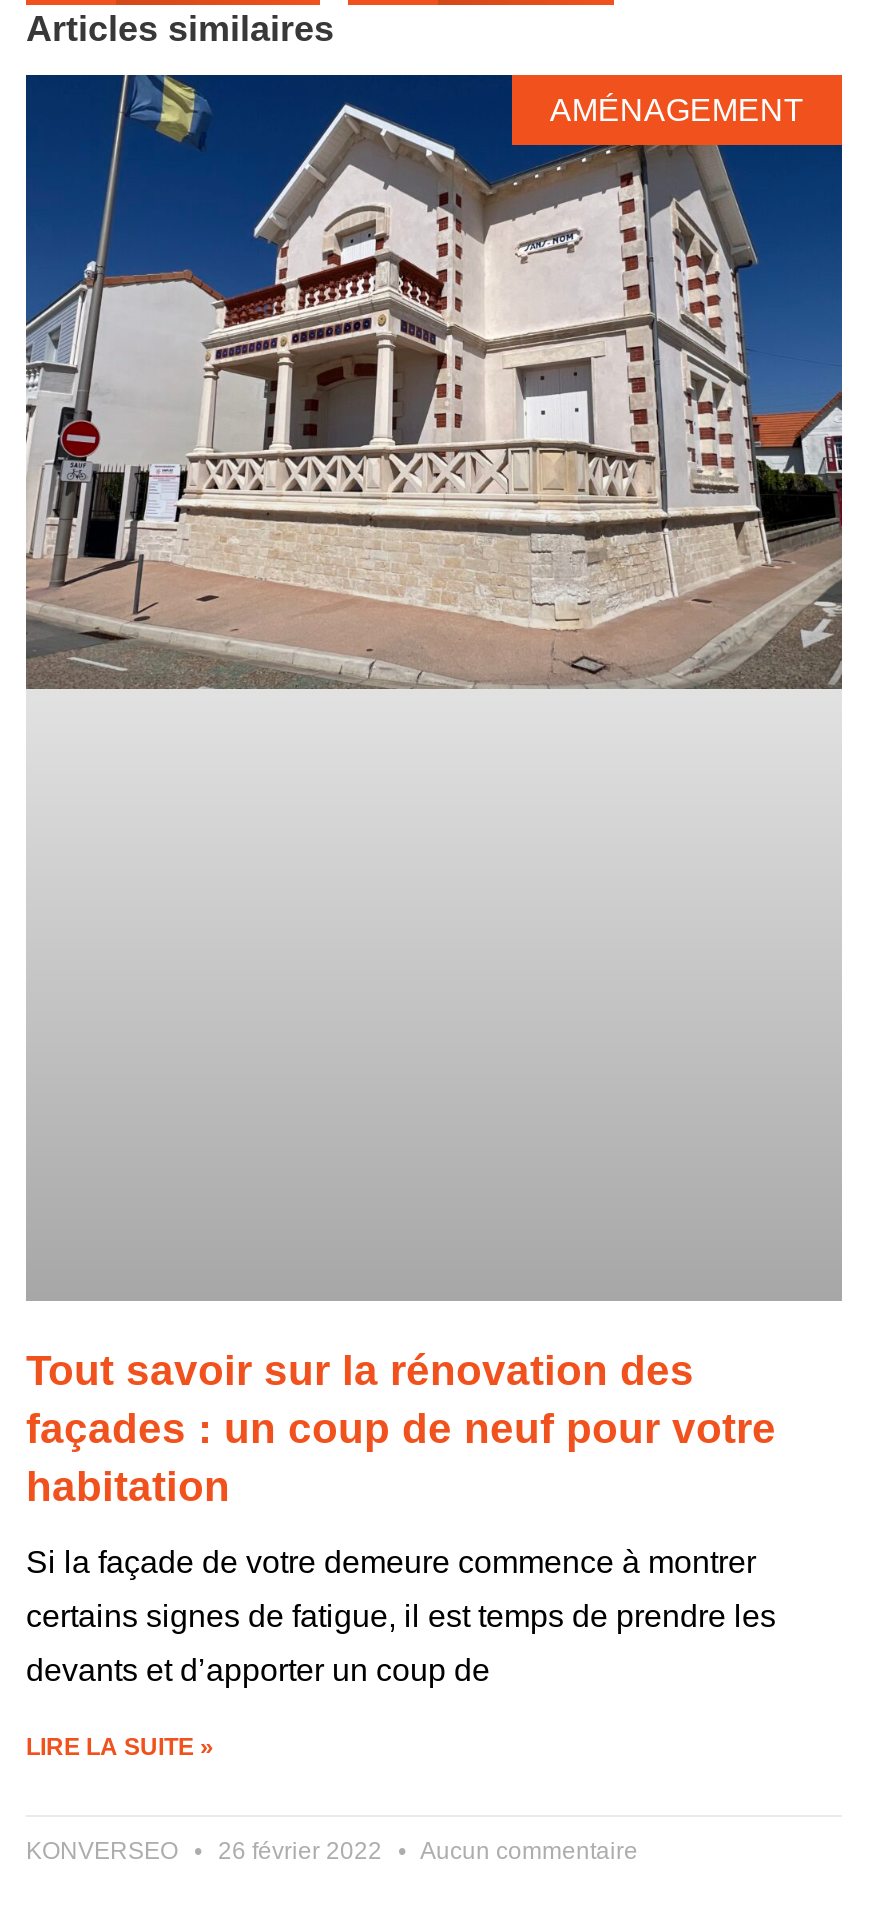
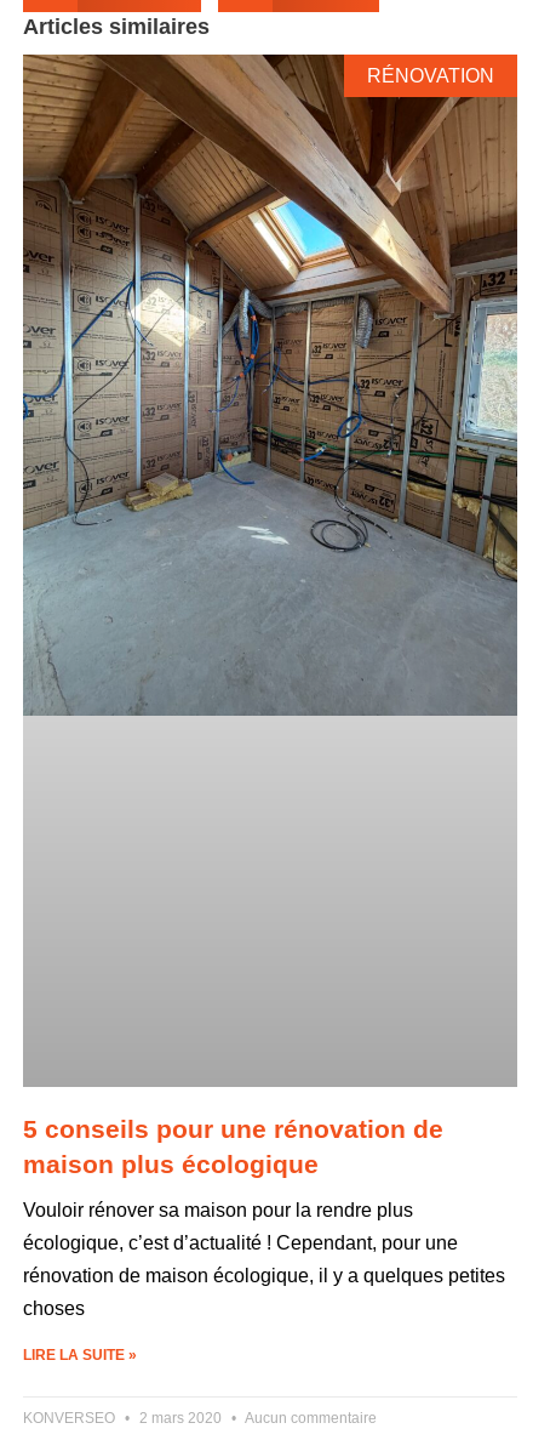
- [image]
- AMÉNAGEMENT
+ [image]
+ RÉNOVATION

- Tout savoir sur la rénovation des
- façades : un coup de neuf pour votre
- habitation
- Si la façade de votre demeure commence à montrer
- certains signes de fatigue, il est temps de prendre les
- devants et d’apporter un coup de
+ 5 conseils pour une rénovation de
+ maison plus écologique
+ Vouloir rénover sa maison pour la rendre plus
+ écologique, c’est d’actualité ! Cependant, pour une
+ rénovation de maison écologique, il y a quelques petites
+ choses

- KONVERSEO 26 février 2022 Aucun commentaire
+ KONVERSEO 2 mars 2020 Aucun commentaire
